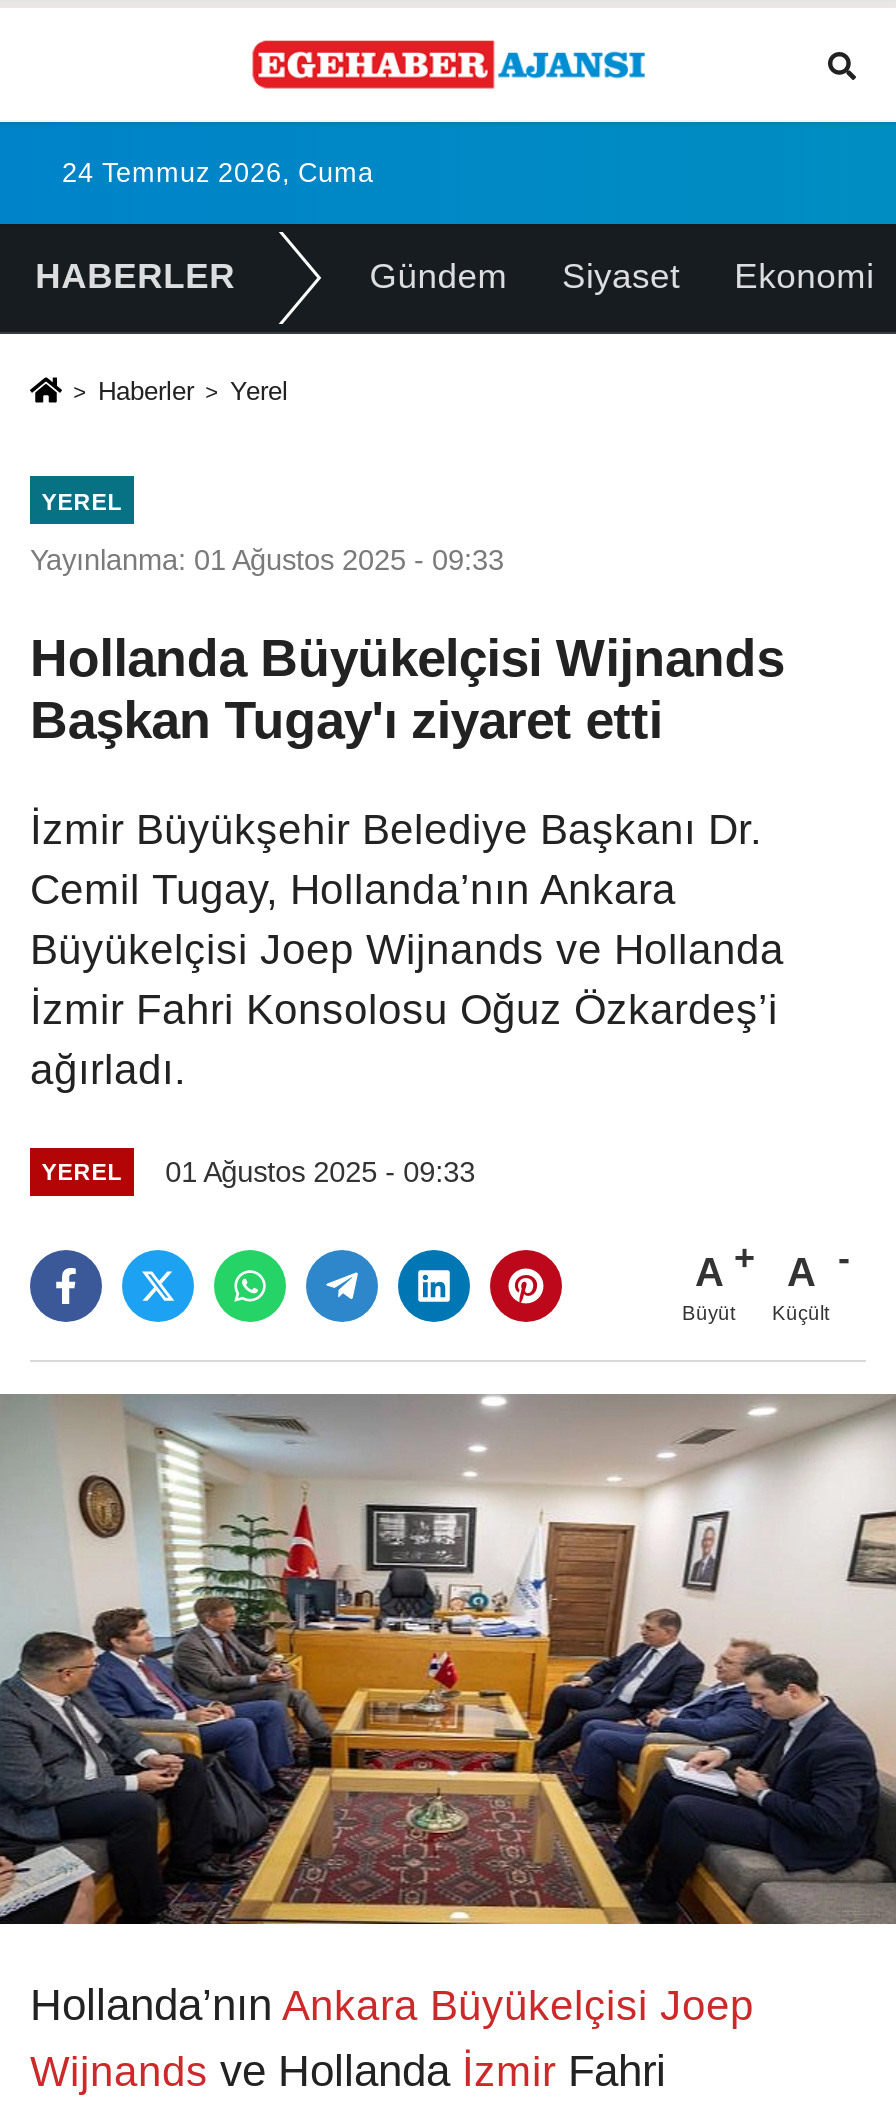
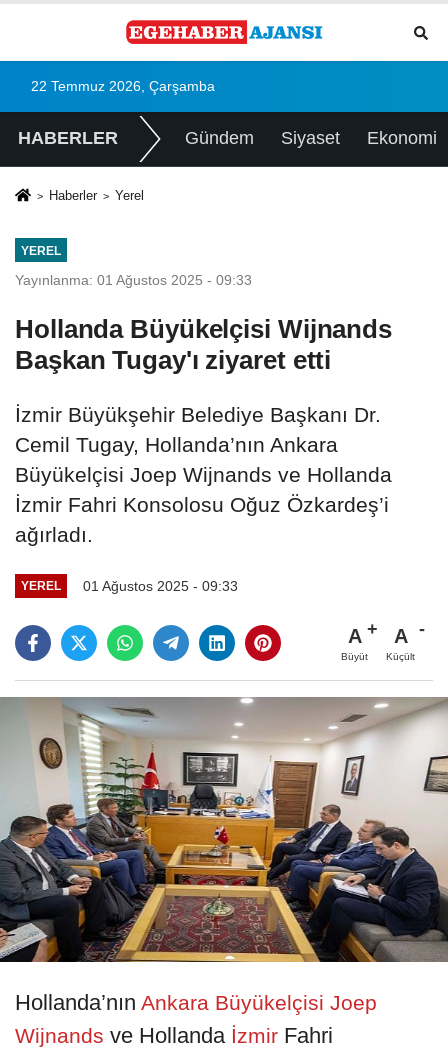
- 24 Temmuz 2026, Cuma
+ 22 Temmuz 2026, Çarşamba
